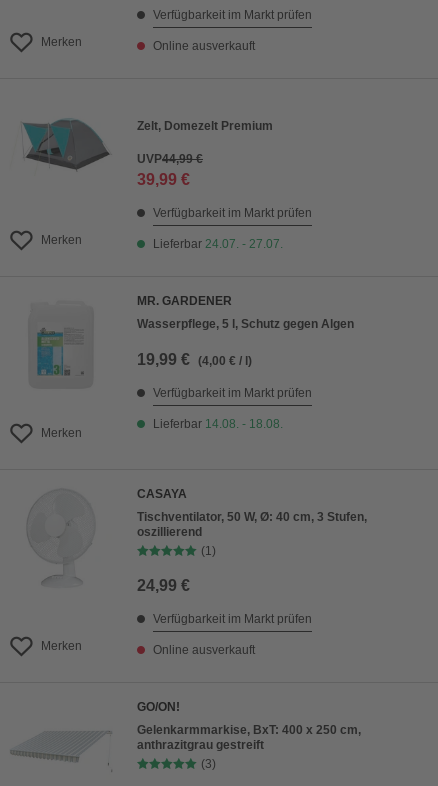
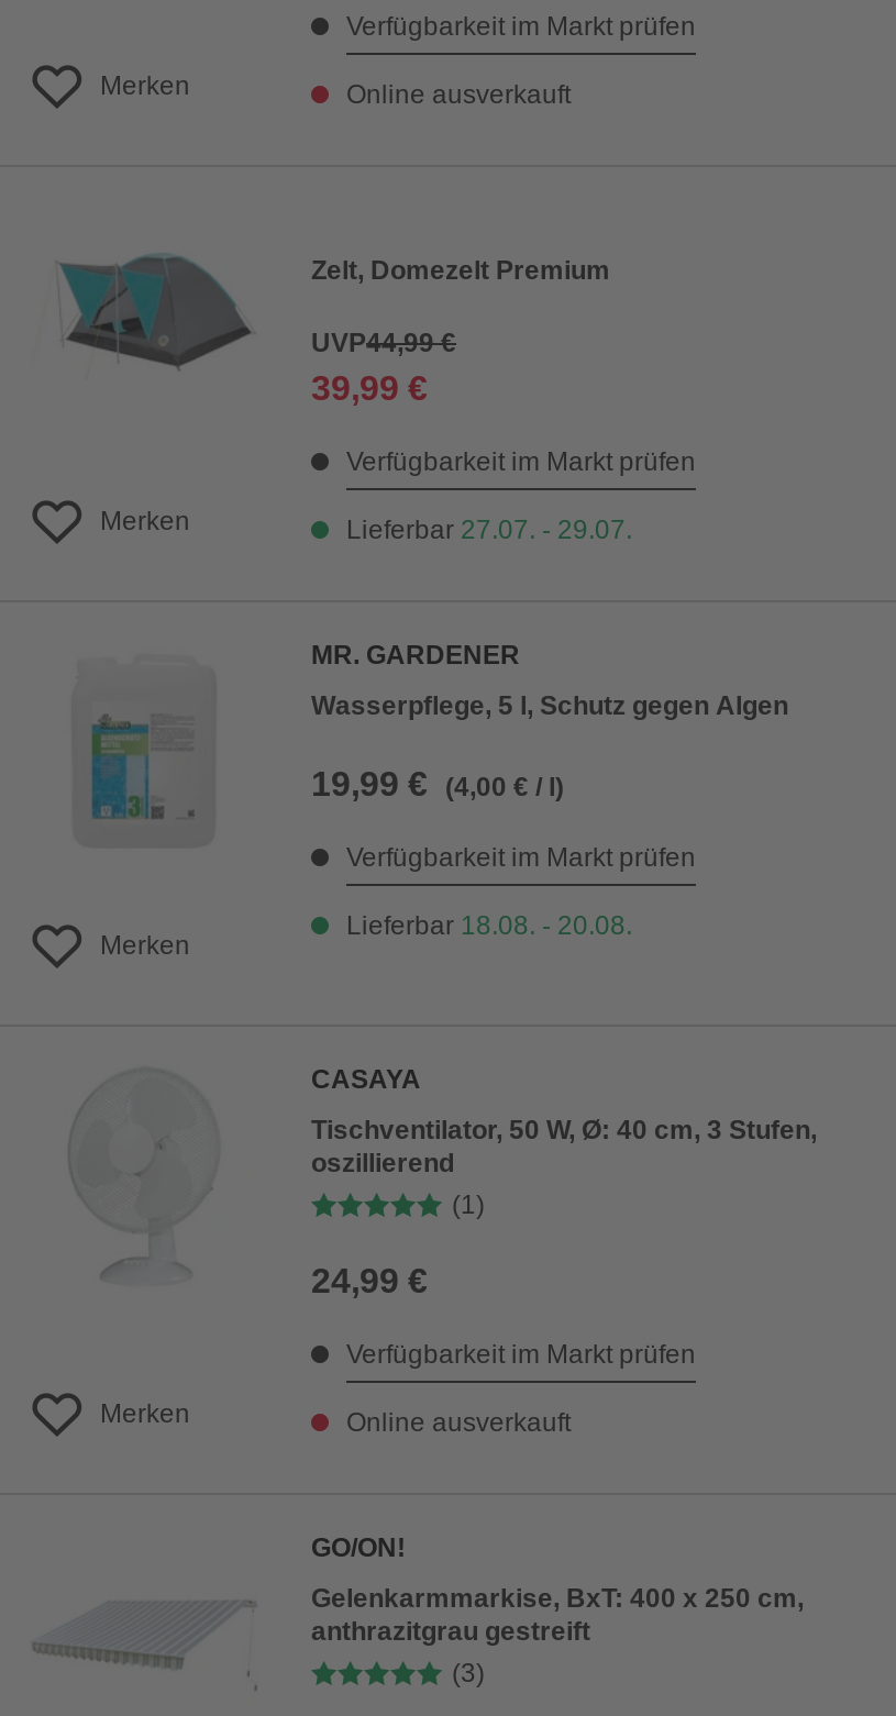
- Lieferbar 24.07. - 27.07.
+ Lieferbar 27.07. - 29.07.

- Lieferbar 14.08. - 18.08.
+ Lieferbar 18.08. - 20.08.
